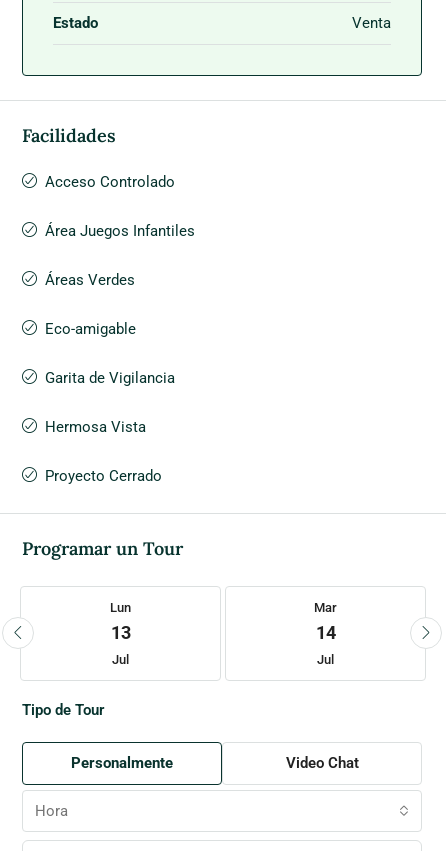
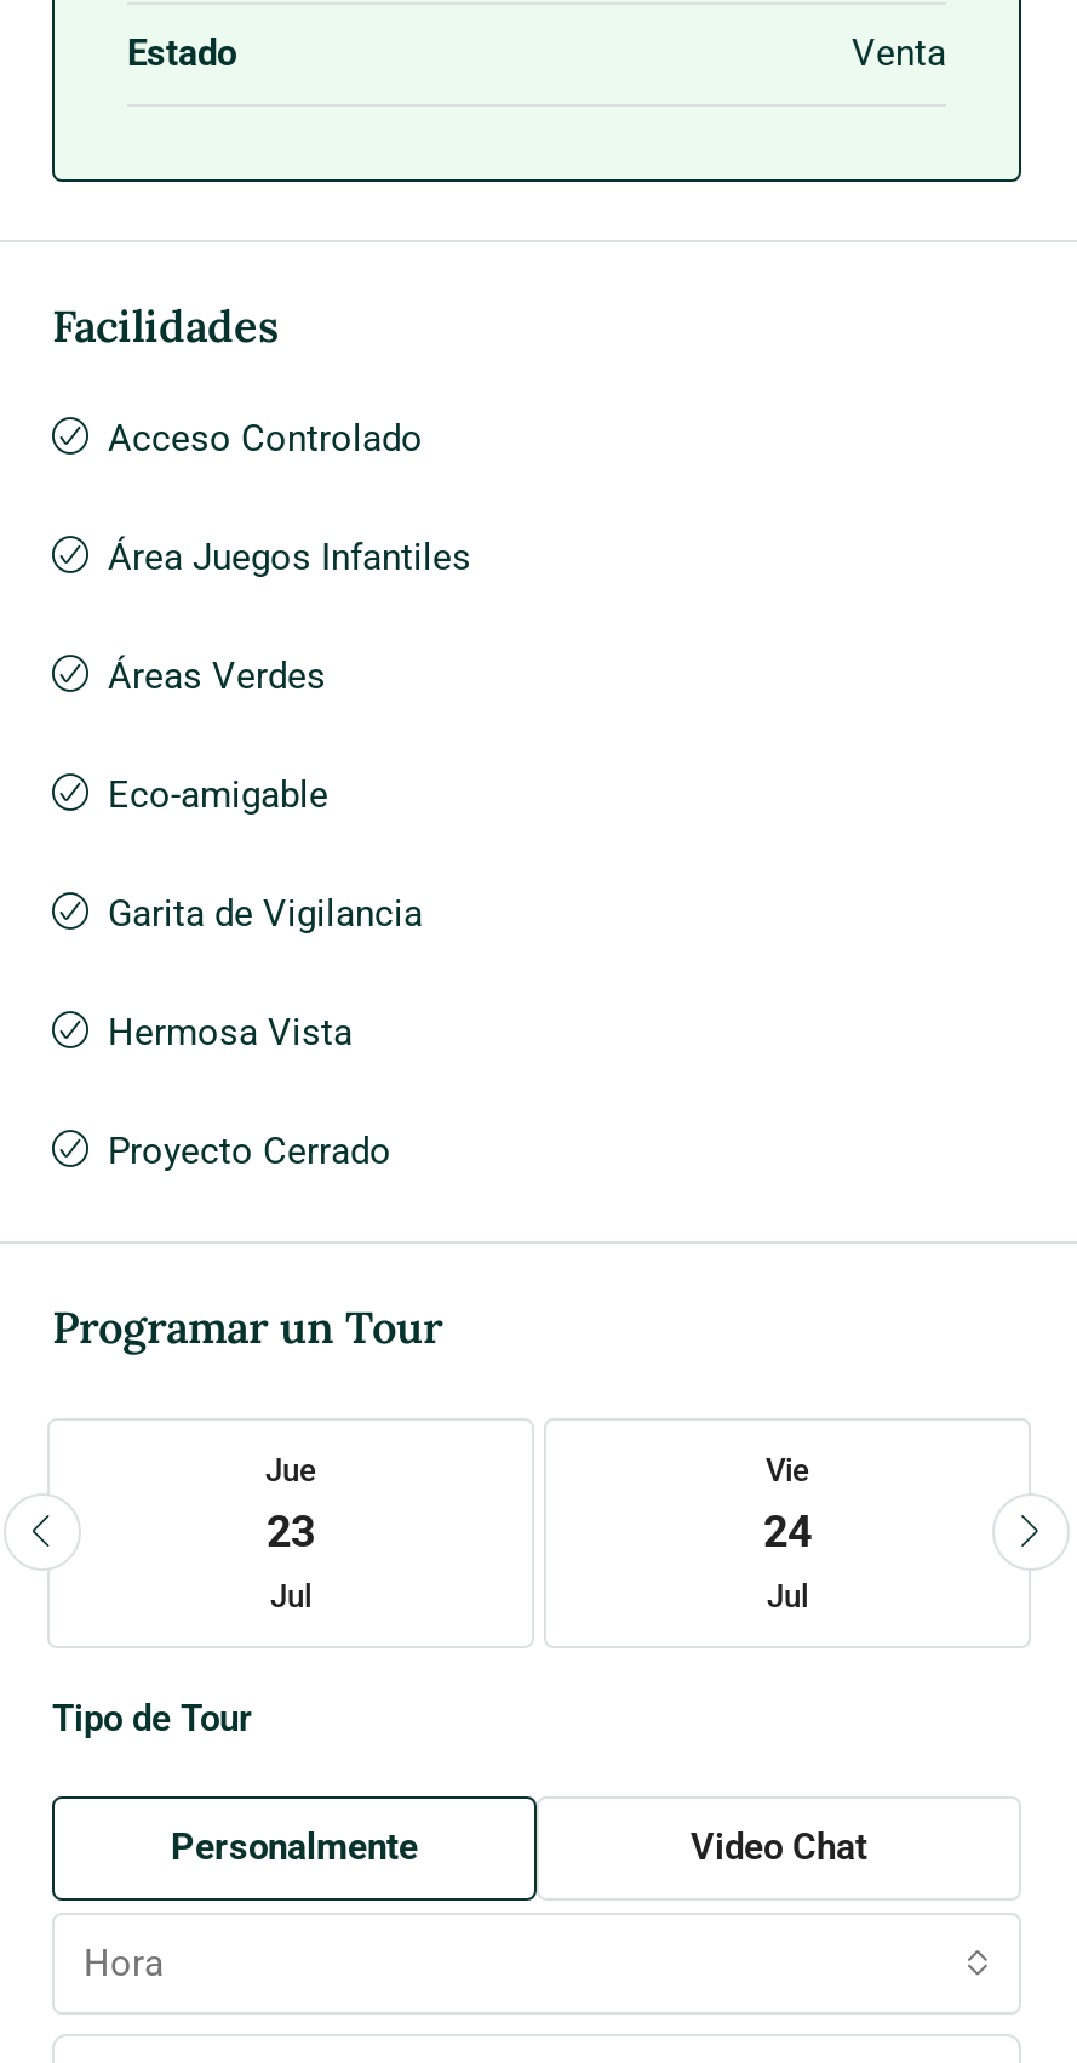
- Lun
- 13
+ Jue
+ 23

- Mar
- 14
+ Vie
+ 24
